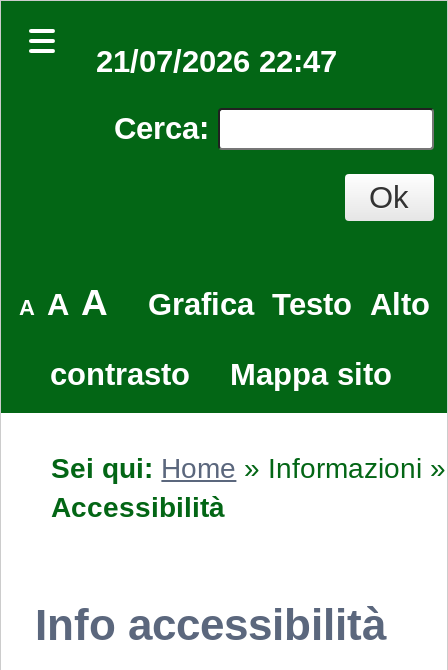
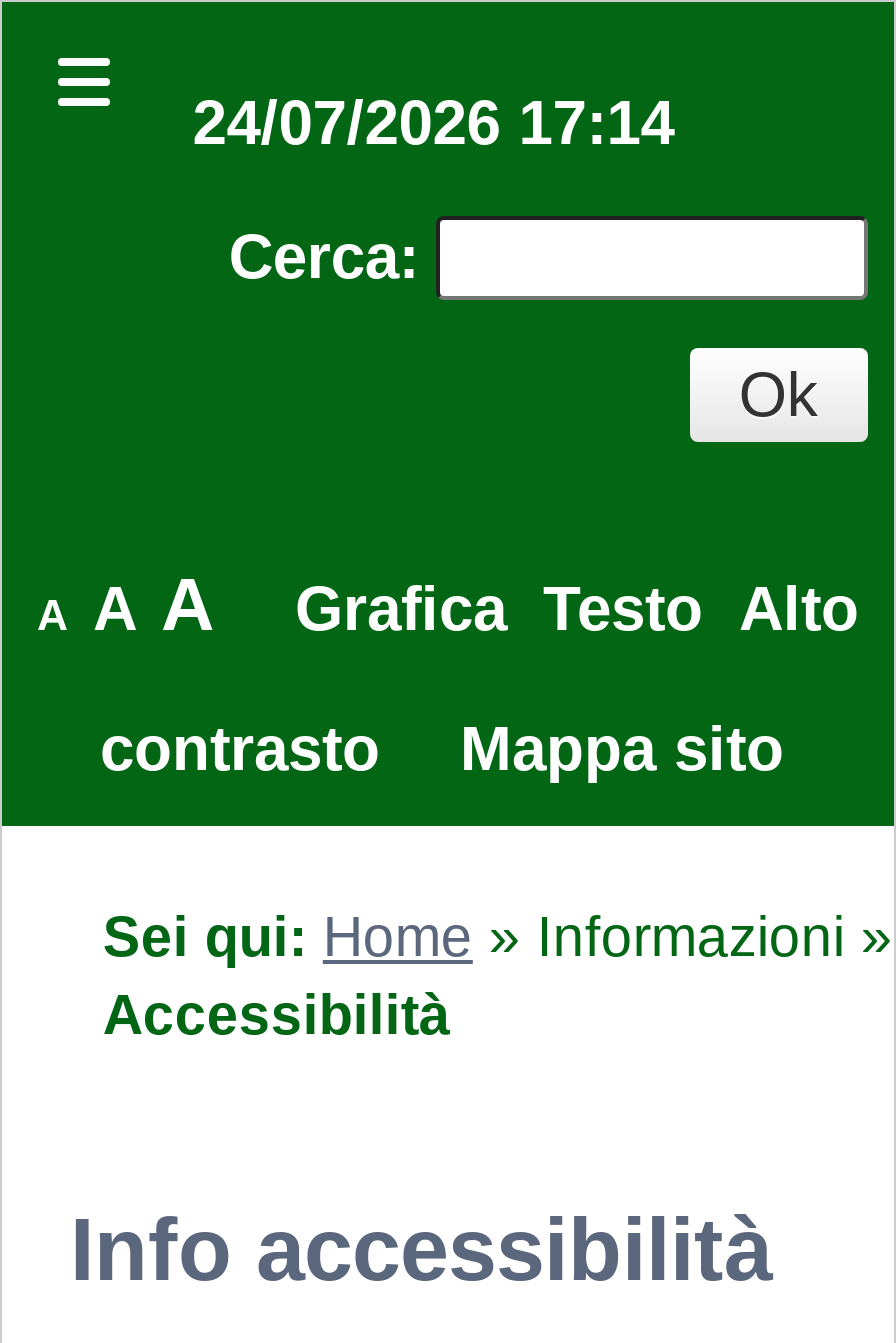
- 21/07/2026 22:47
+ 24/07/2026 17:14
